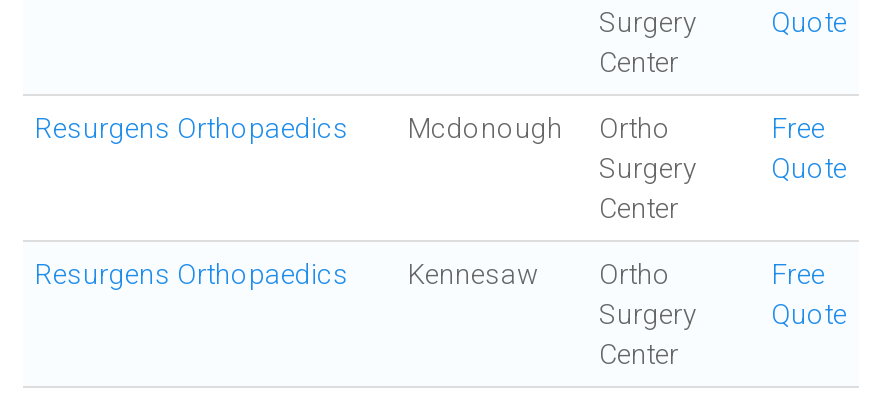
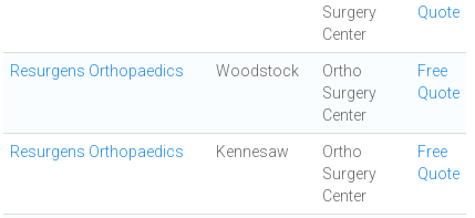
- Mcdonough
+ Woodstock
